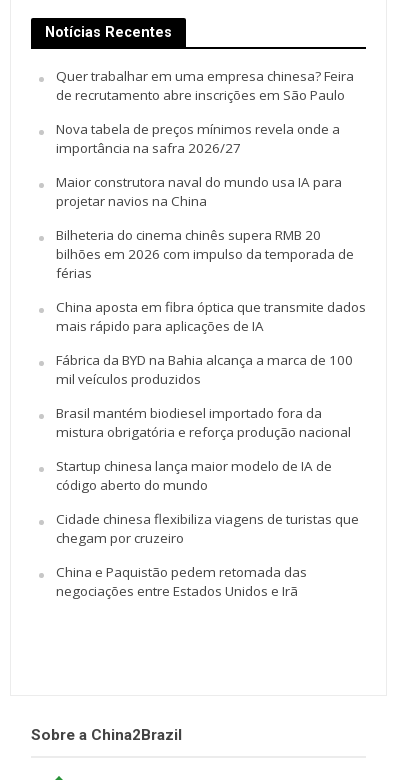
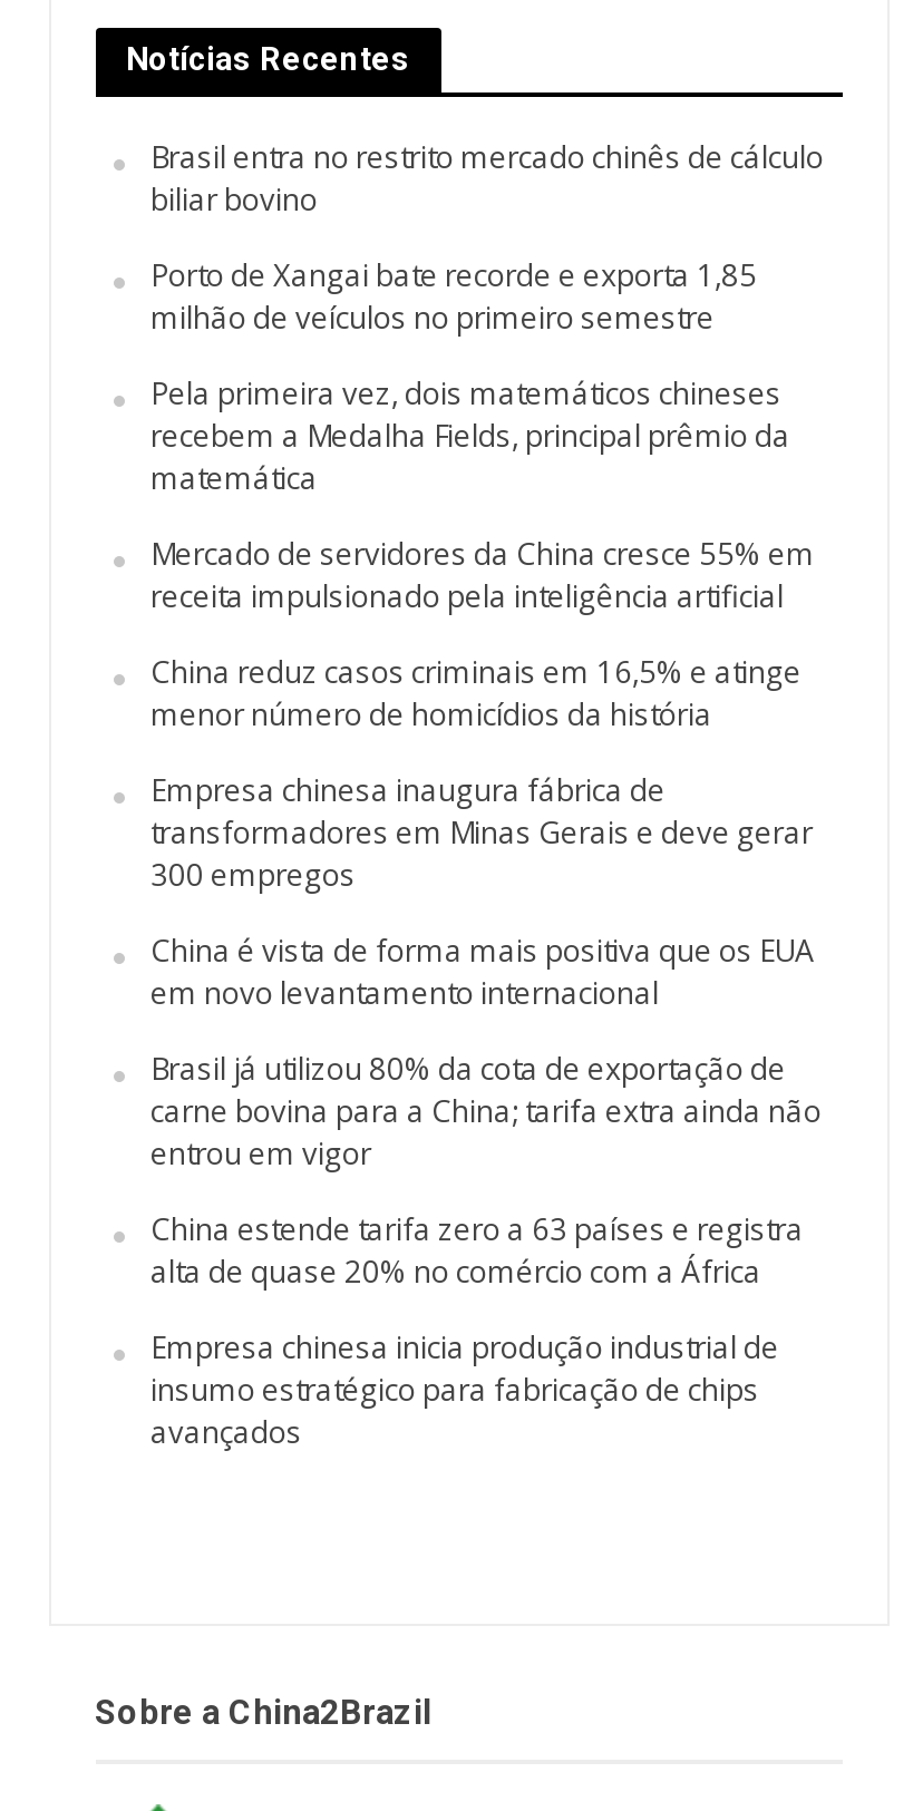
- Quer trabalhar em uma empresa chinesa? Feira
- de recrutamento abre inscrições em São Paulo
+ Brasil entra no restrito mercado chinês de cálculo
+ biliar bovino

- Nova tabela de preços mínimos revela onde a
- importância na safra 2026/27
+ Porto de Xangai bate recorde e exporta 1,85
+ milhão de veículos no primeiro semestre

- Maior construtora naval do mundo usa IA para
- projetar navios na China
+ Pela primeira vez, dois matemáticos chineses
+ recebem a Medalha Fields, principal prêmio da
+ matemática

- Bilheteria do cinema chinês supera RMB 20
- bilhões em 2026 com impulso da temporada de
- férias
+ Mercado de servidores da China cresce 55% em
+ receita impulsionado pela inteligência artificial

- China aposta em fibra óptica que transmite dados
- mais rápido para aplicações de IA
+ China reduz casos criminais em 16,5% e atinge
+ menor número de homicídios da história

- Fábrica da BYD na Bahia alcança a marca de 100
- mil veículos produzidos
+ Empresa chinesa inaugura fábrica de
+ transformadores em Minas Gerais e deve gerar
+ 300 empregos

- Brasil mantém biodiesel importado fora da
- mistura obrigatória e reforça produção nacional
+ China é vista de forma mais positiva que os EUA
+ em novo levantamento internacional

- Startup chinesa lança maior modelo de IA de
- código aberto do mundo
+ Brasil já utilizou 80% da cota de exportação de
+ carne bovina para a China; tarifa extra ainda não
+ entrou em vigor

- Cidade chinesa flexibiliza viagens de turistas que
- chegam por cruzeiro
+ China estende tarifa zero a 63 países e registra
+ alta de quase 20% no comércio com a África

- China e Paquistão pedem retomada das
- negociações entre Estados Unidos e Irã
+ Empresa chinesa inicia produção industrial de
+ insumo estratégico para fabricação de chips
+ avançados
